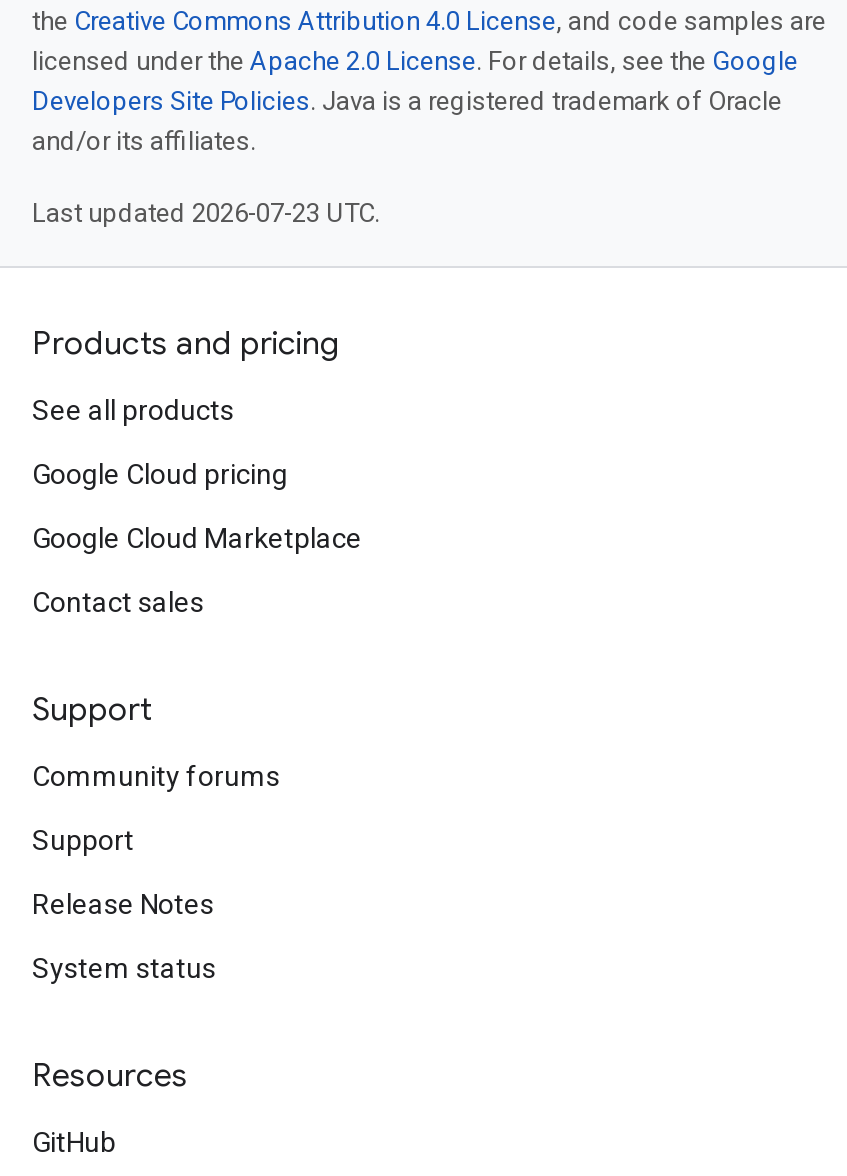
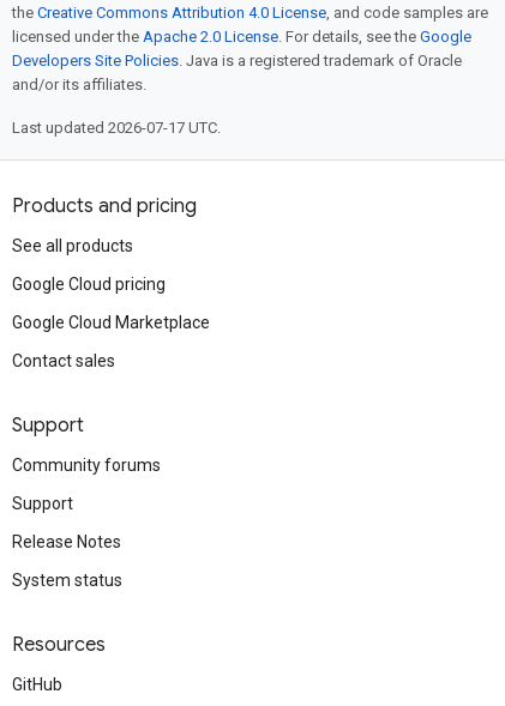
- Last updated 2026-07-23 UTC.
+ Last updated 2026-07-17 UTC.
